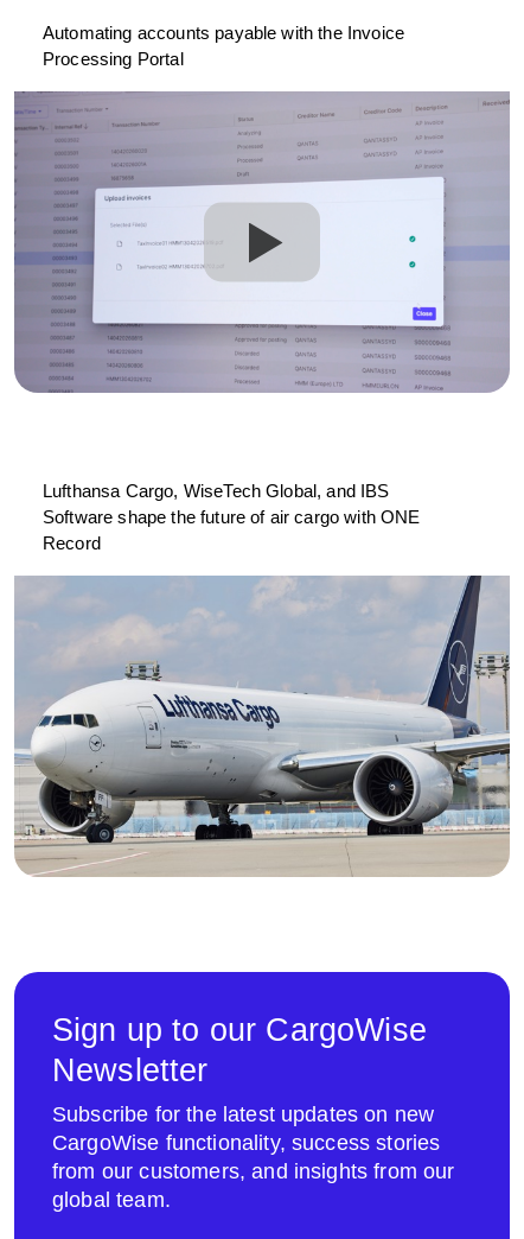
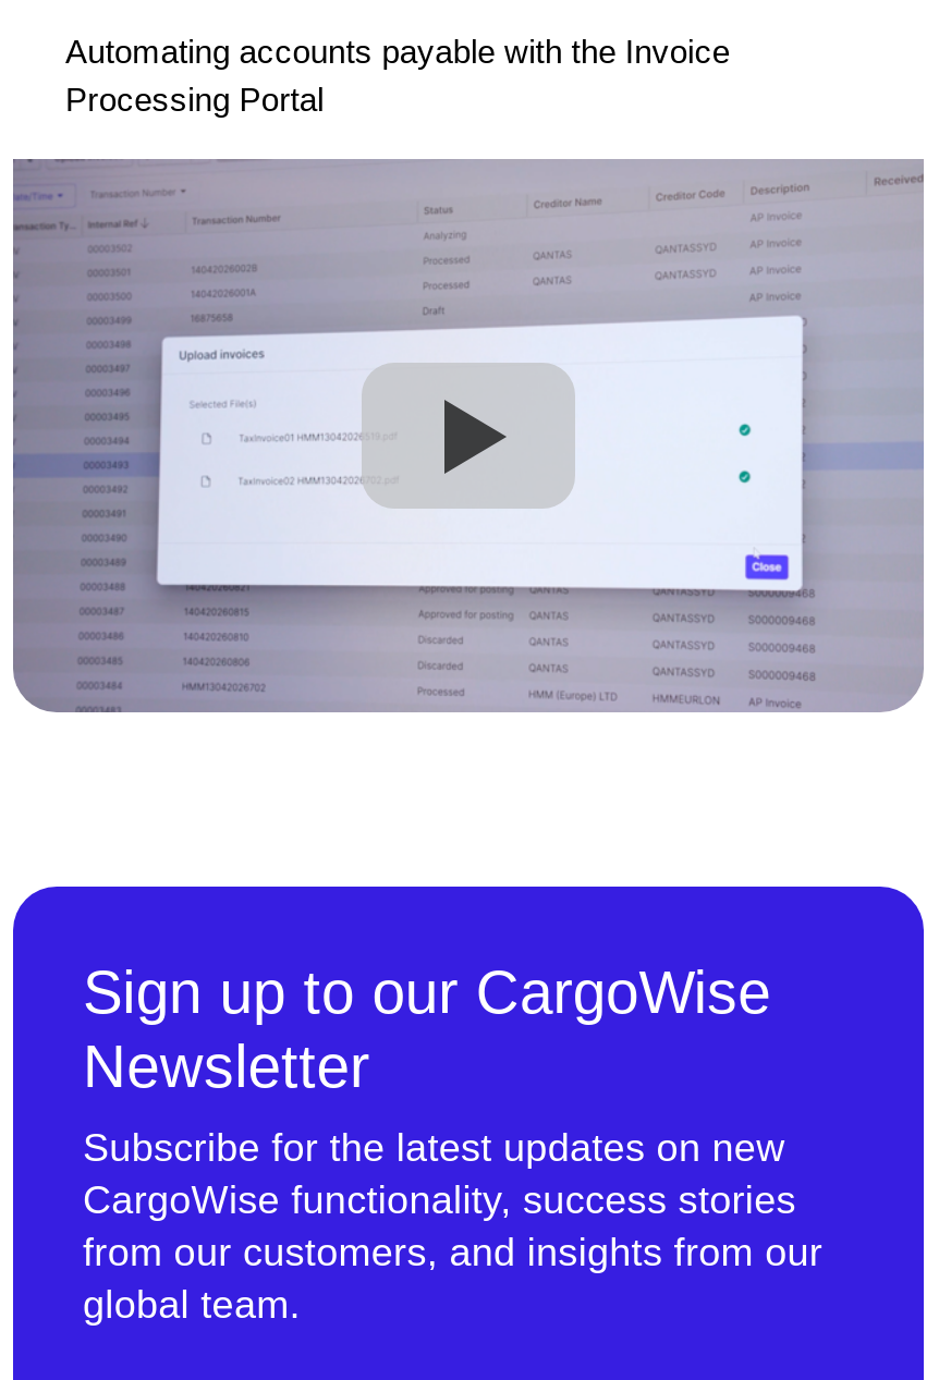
- Lufthansa Cargo, WiseTech Global, and IBS
- Software shape the future of air cargo with ONE
- Record

- [image]
